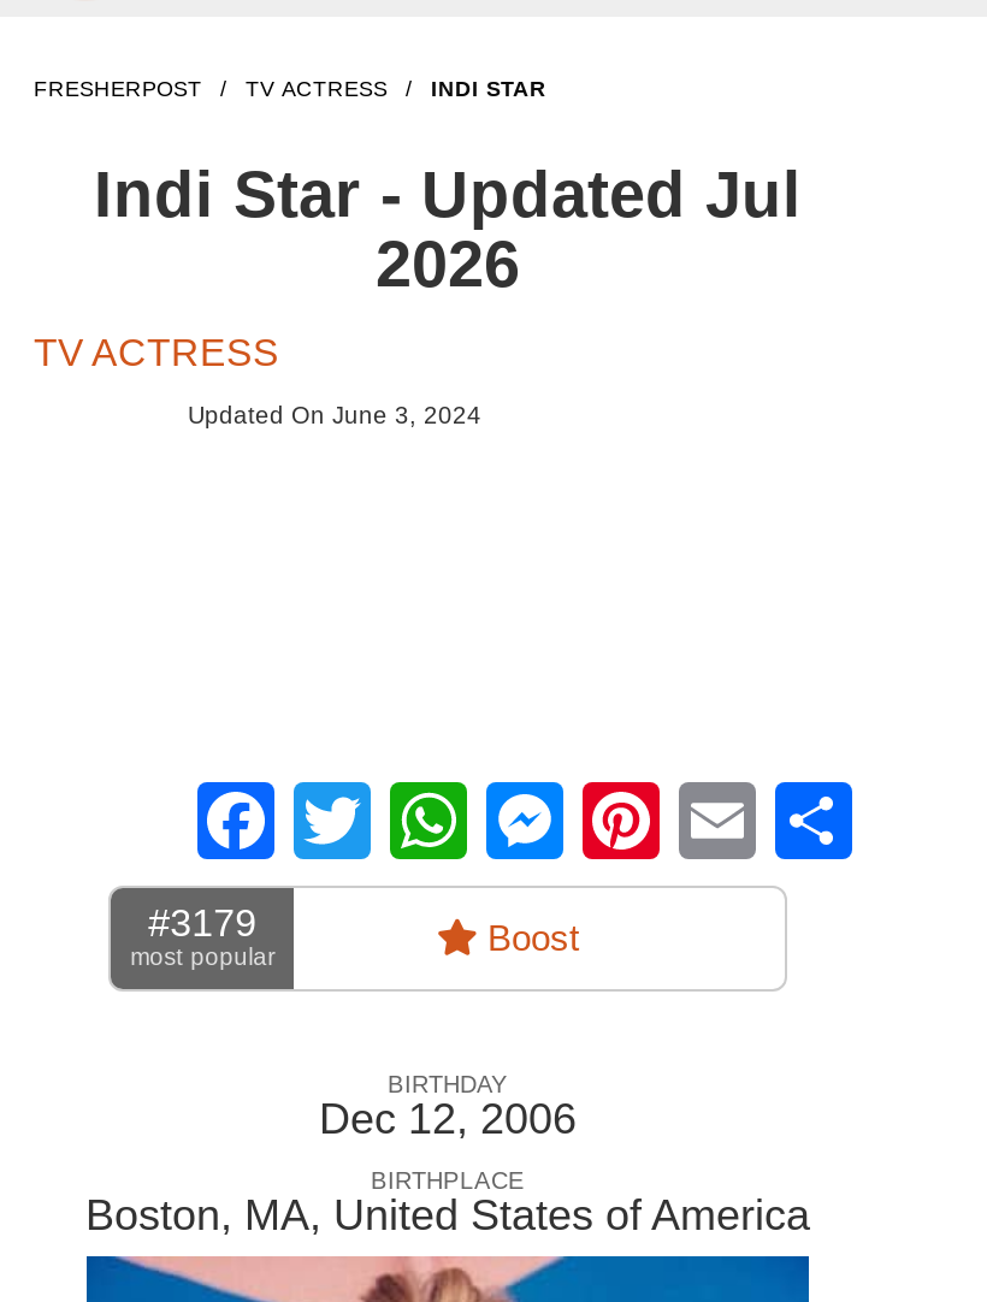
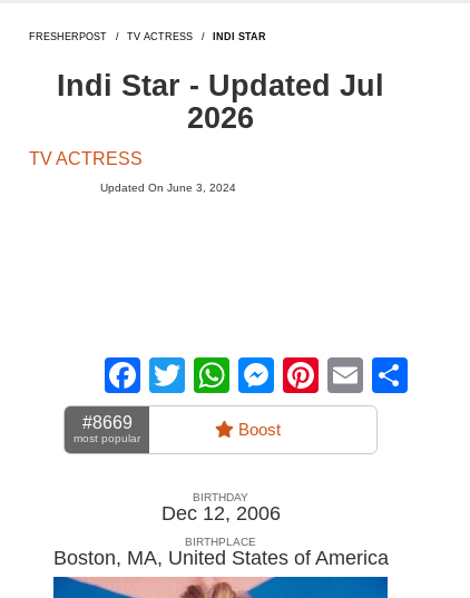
- #3179
+ #8669
